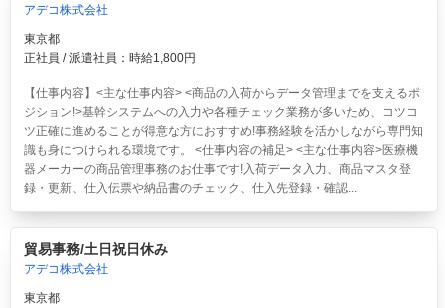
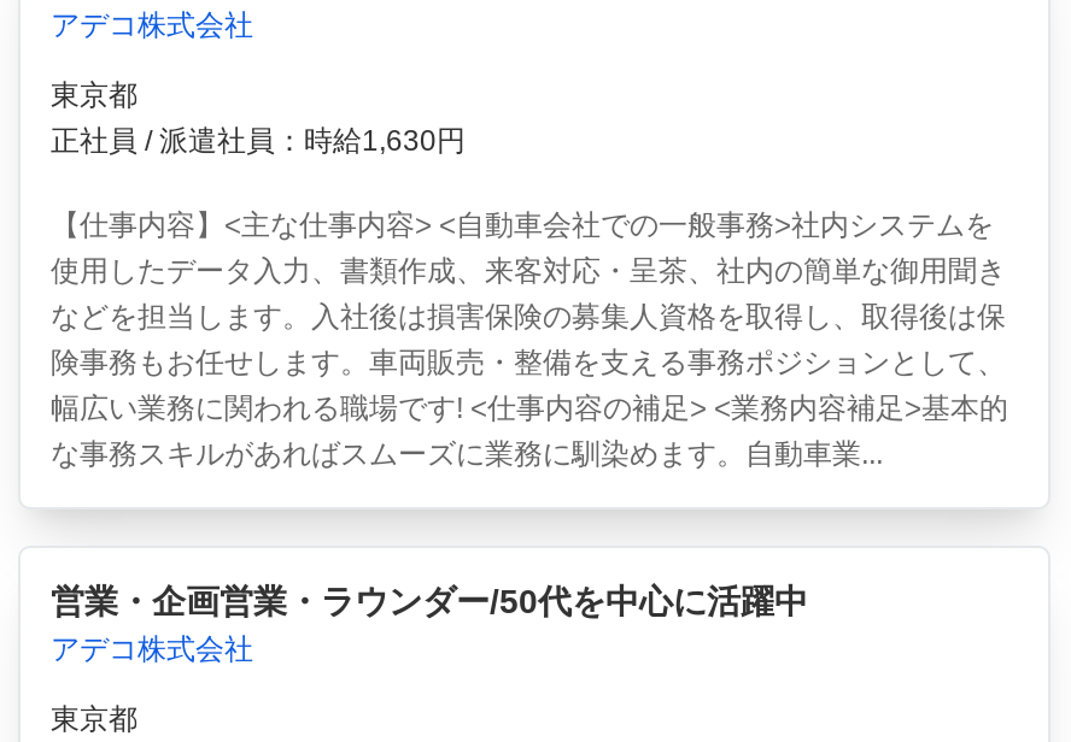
- 正社員 / 派遣社員：時給1,800円
+ 正社員 / 派遣社員：時給1,630円

- 【仕事内容】<主な仕事内容> <商品の入荷からデータ管理までを支えるポ
- ジション!>基幹システムへの入力や各種チェック業務が多いため、コツコ
- ツ正確に進めることが得意な方におすすめ!事務経験を活かしながら専門知
- 識も身につけられる環境です。 <仕事内容の補足> <主な仕事内容>医療機
- 器メーカーの商品管理事務のお仕事です!入荷データ入力、商品マスタ登
- 録・更新、仕入伝票や納品書のチェック、仕入先登録・確認...
+ 【仕事内容】<主な仕事内容> <自動車会社での一般事務>社内システムを
+ 使用したデータ入力、書類作成、来客対応・呈茶、社内の簡単な御用聞き
+ などを担当します。入社後は損害保険の募集人資格を取得し、取得後は保
+ 険事務もお任せします。車両販売・整備を支える事務ポジションとして、
+ 幅広い業務に関われる職場です! <仕事内容の補足> <業務内容補足>基本的
+ な事務スキルがあればスムーズに業務に馴染めます。自動車業...

- 貿易事務/土日祝日休み
+ 営業・企画営業・ラウンダー/50代を中心に活躍中
